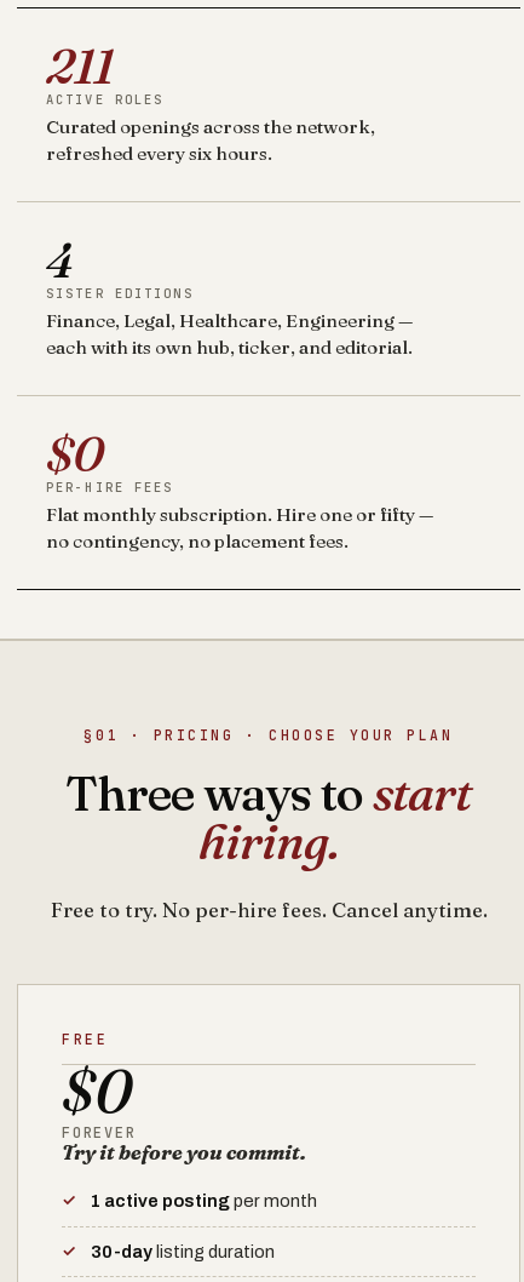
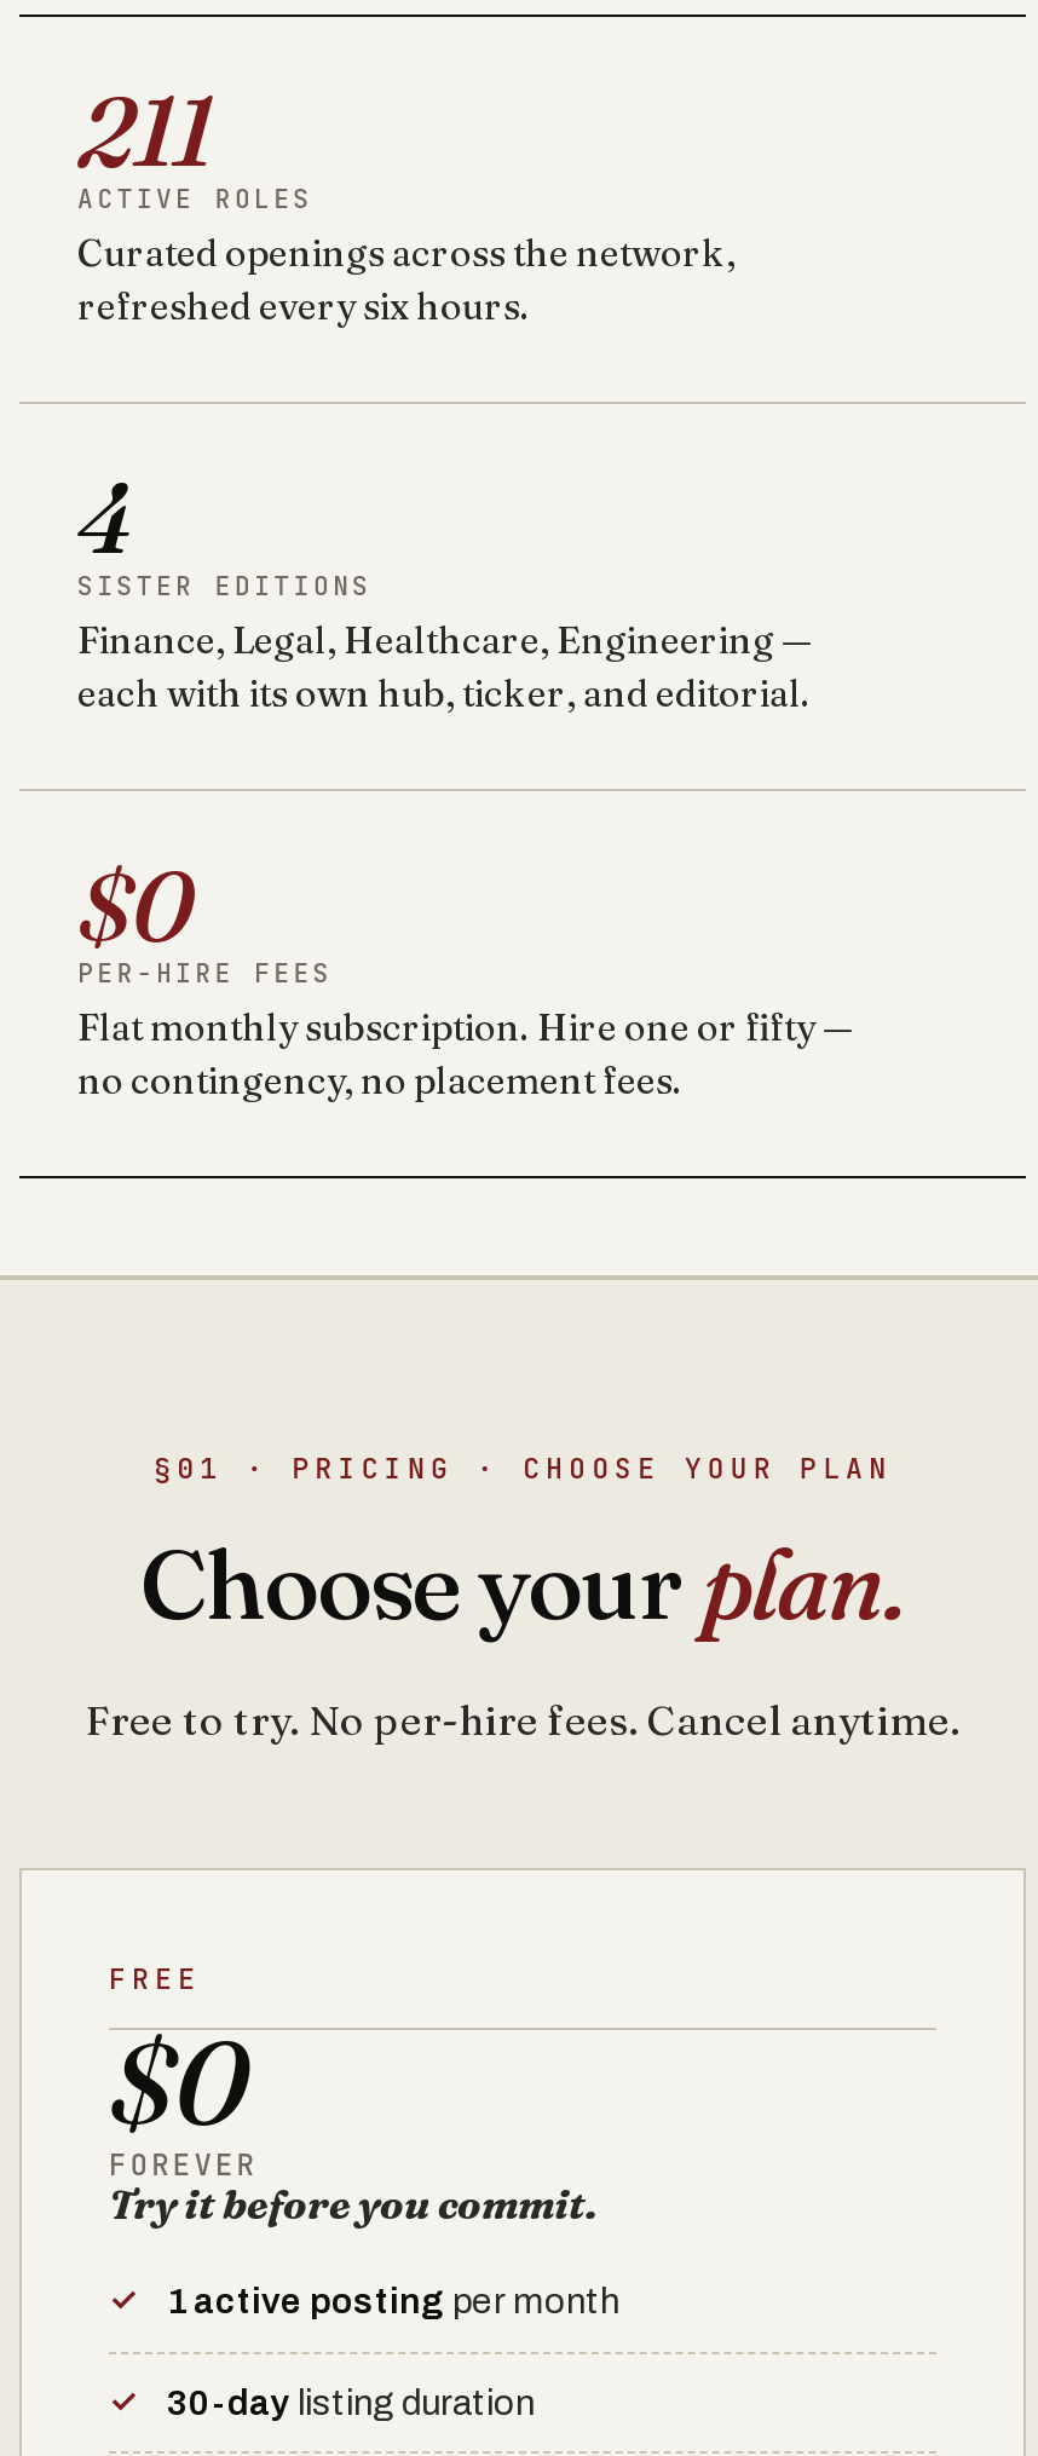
- Three ways to start
- hiring.
+ Choose your plan.
